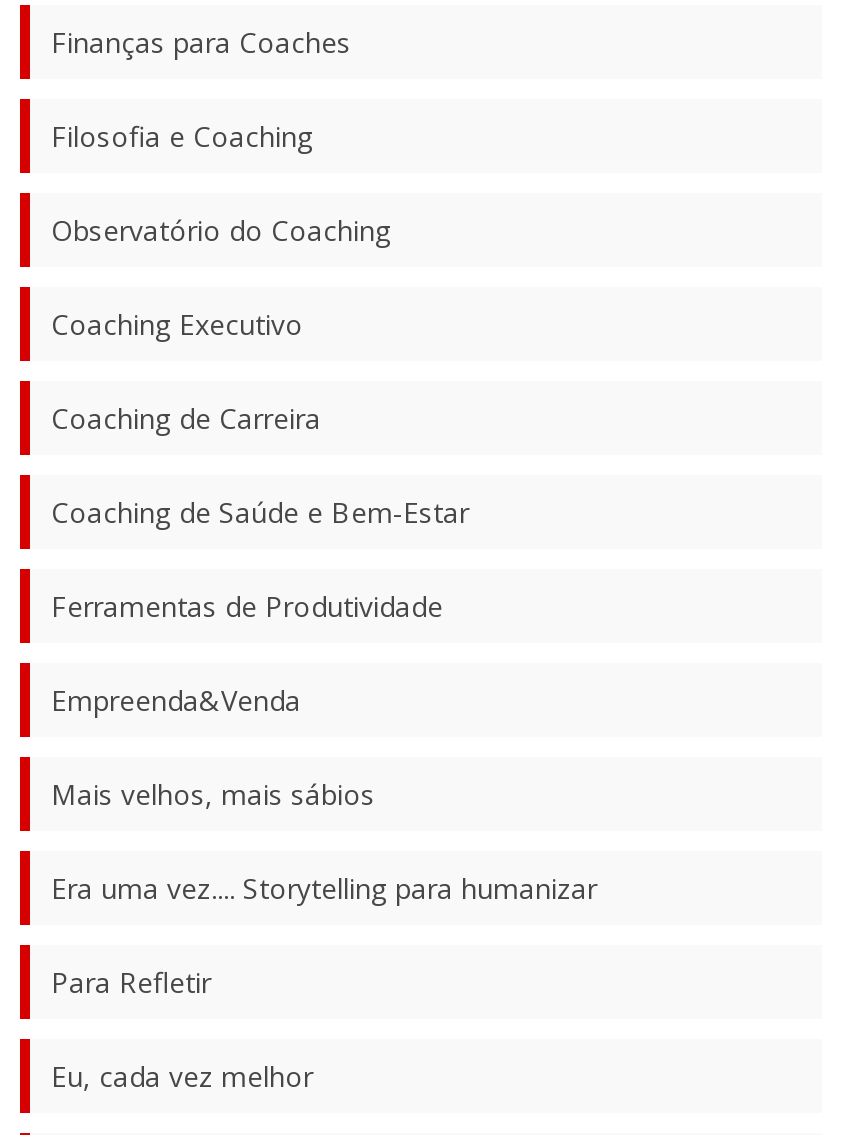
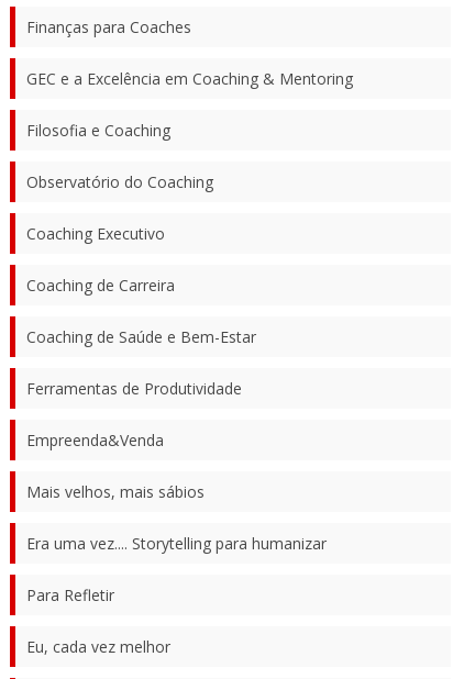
+ GEC e a Excelência em Coaching & Mentoring
